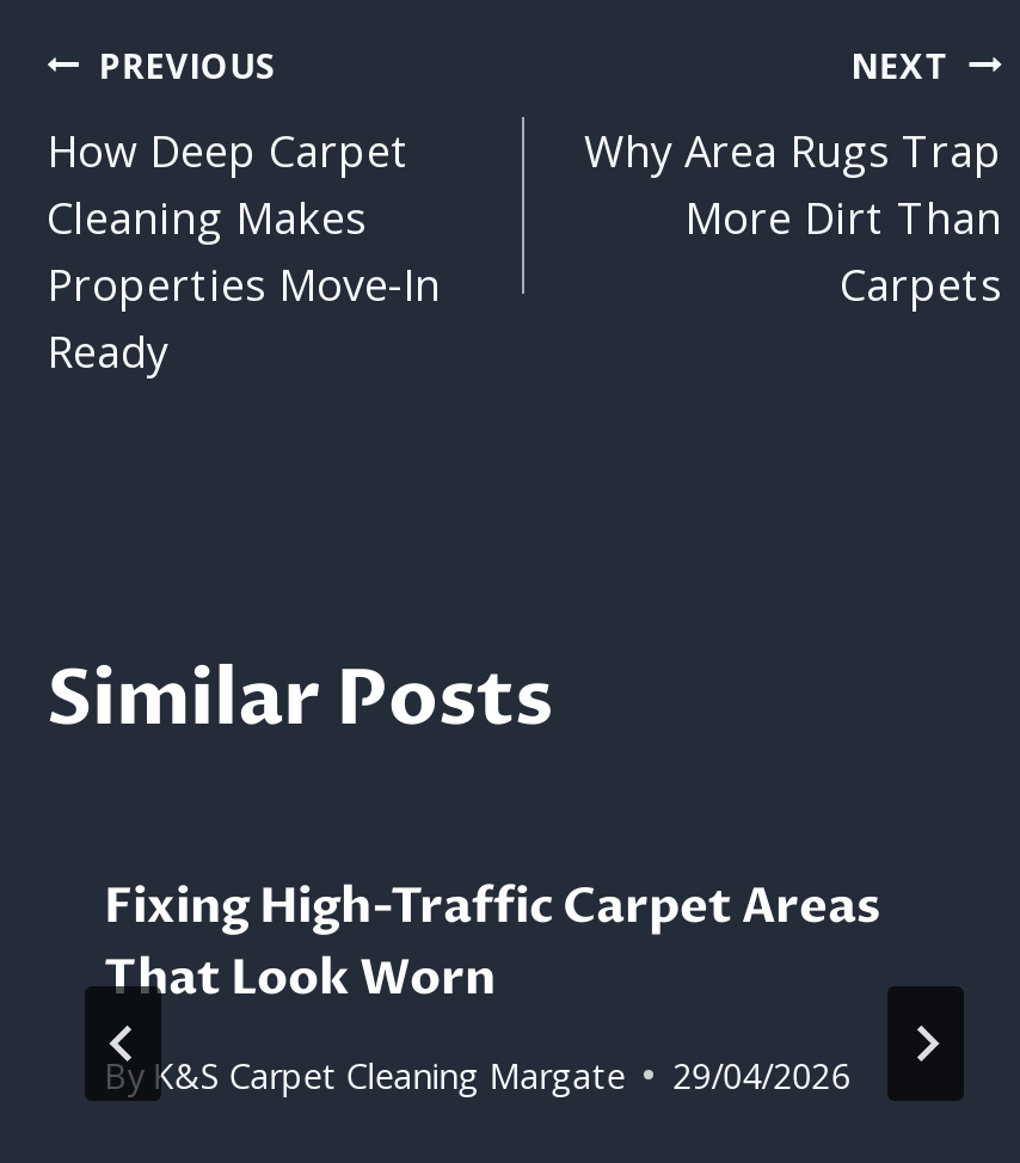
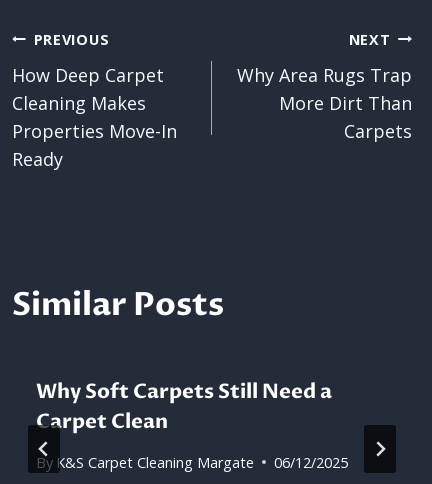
- Fixing High-Traffic Carpet Areas
- That Look Worn
+ Why Soft Carpets Still Need a
+ Carpet Clean

- 29/04/2026
+ 06/12/2025
